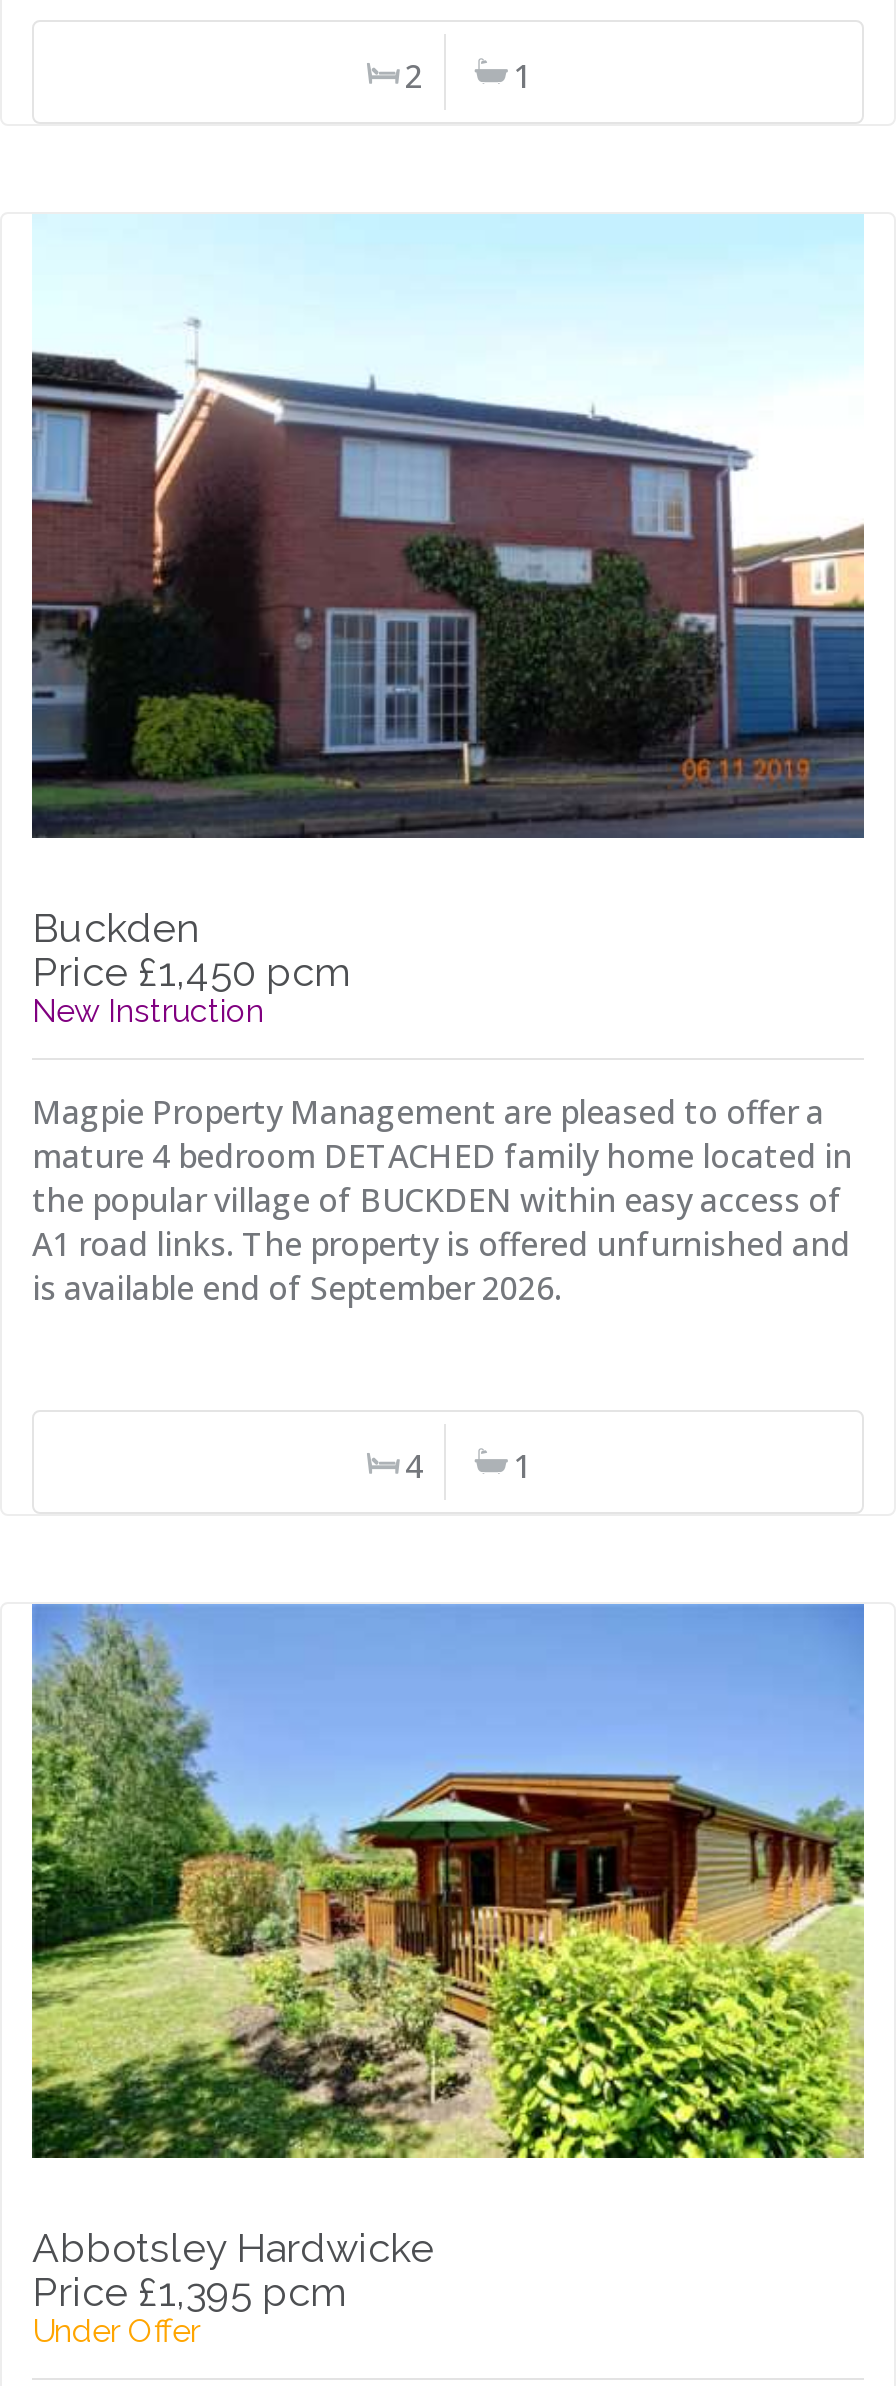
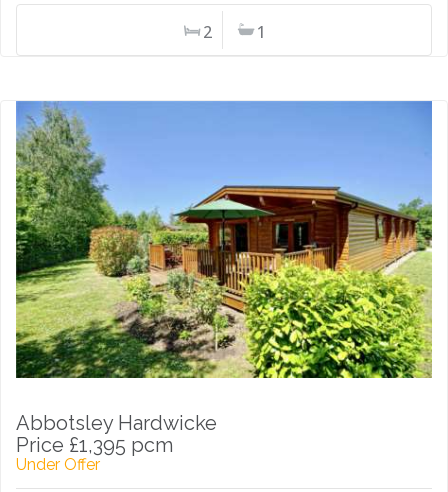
- [image]
- Buckden
- Price £1,450 pcm
- New Instruction
- Magpie Property Management are pleased to offer a
- mature 4 bedroom DETACHED family home located in
- the popular village of BUCKDEN within easy access of
- A1 road links. The property is offered unfurnished and
- is available end of September 2026.

- 4
- 1
